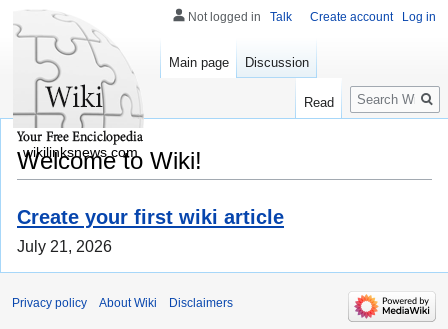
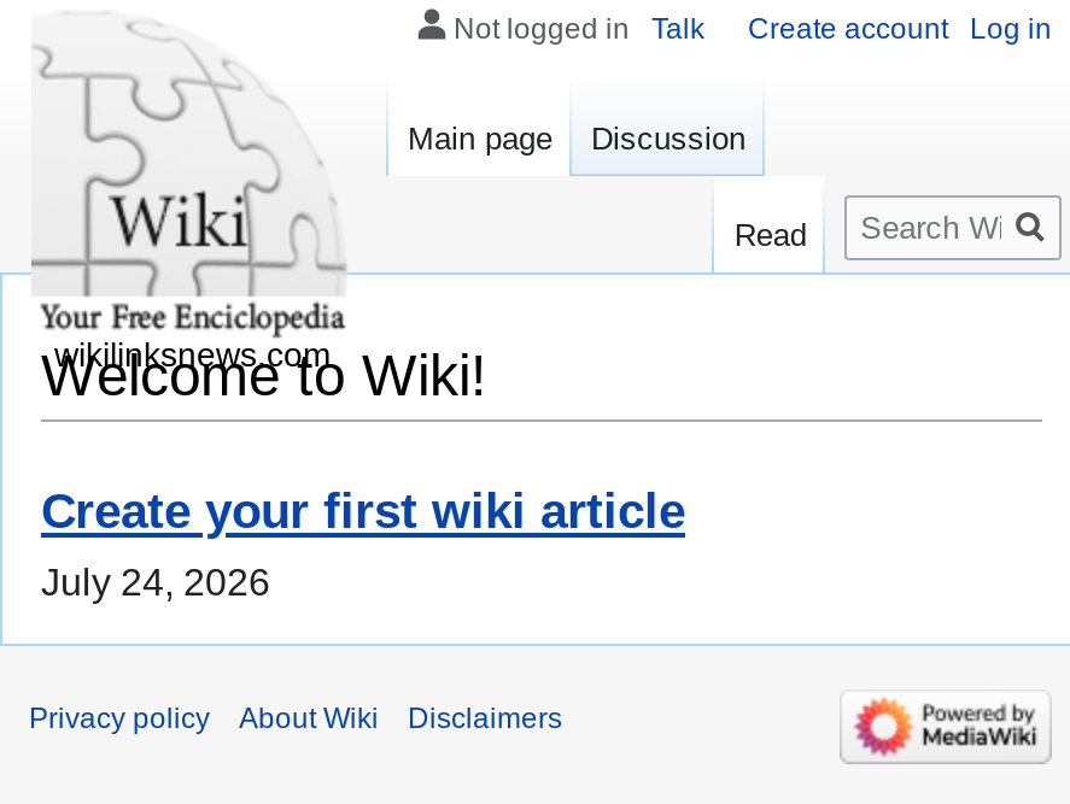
- July 21, 2026
+ July 24, 2026
